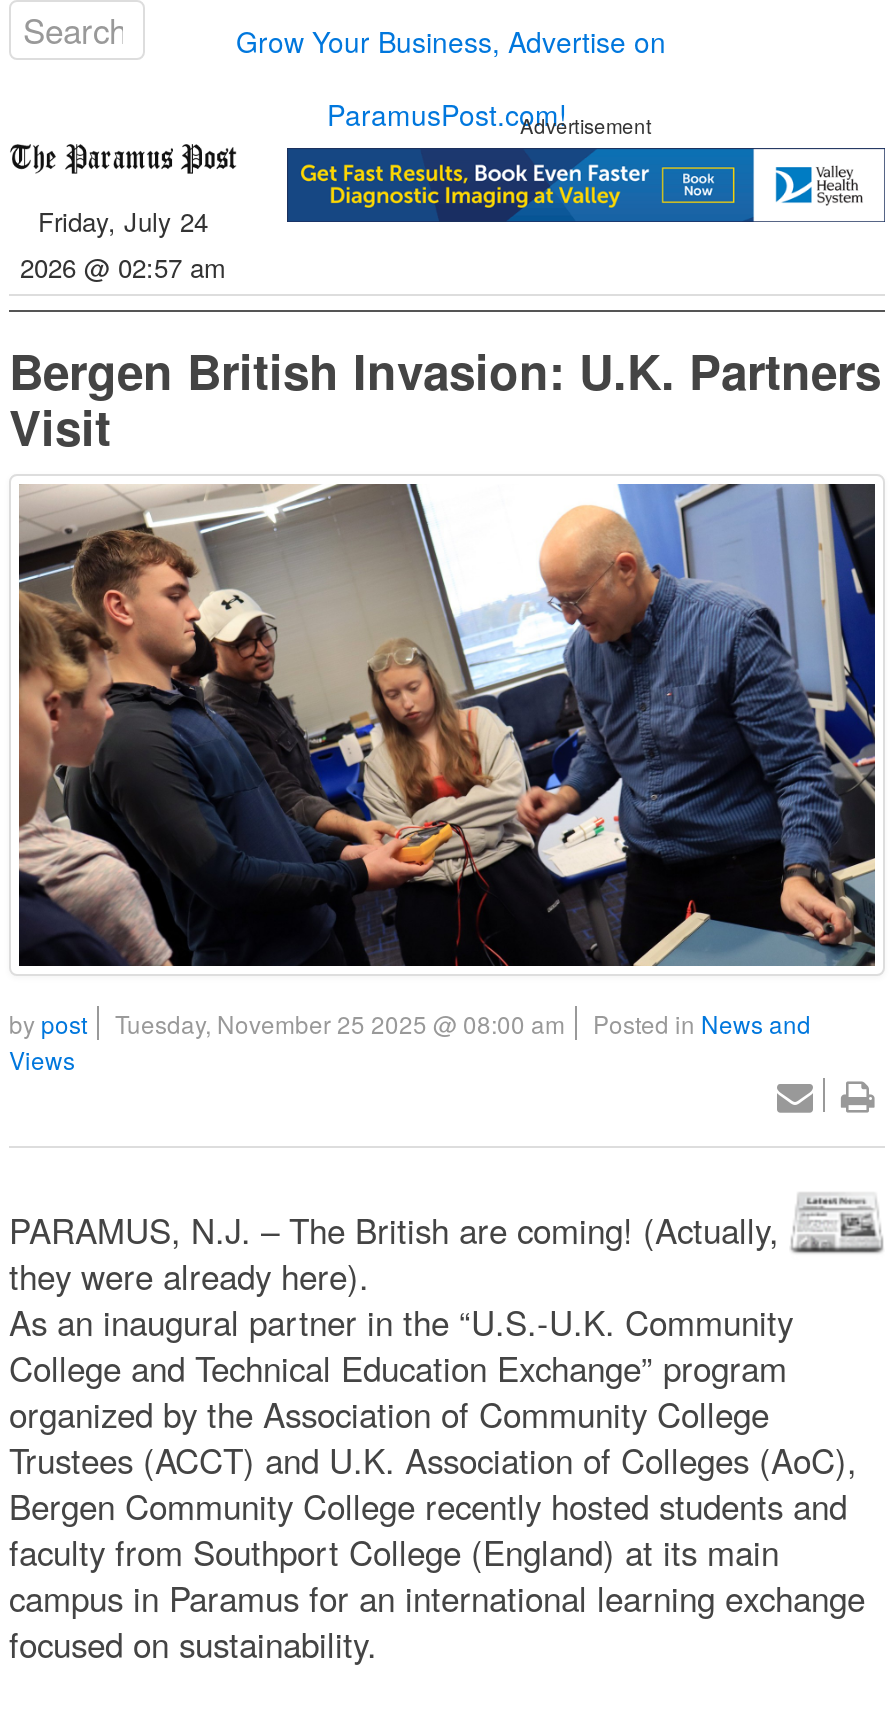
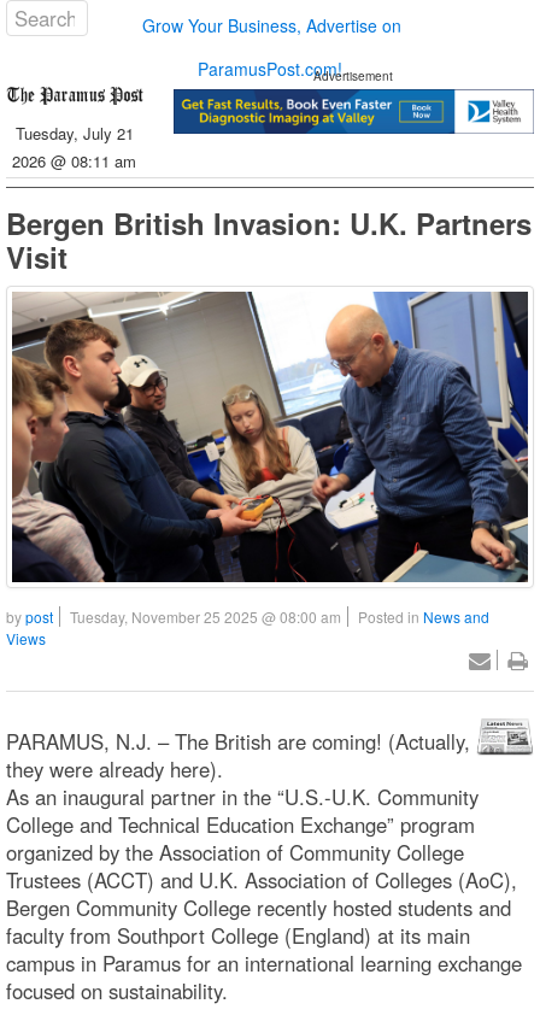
- Friday, July 24
+ Tuesday, July 21

- 2026 @ 02:57 am
+ 2026 @ 08:11 am
